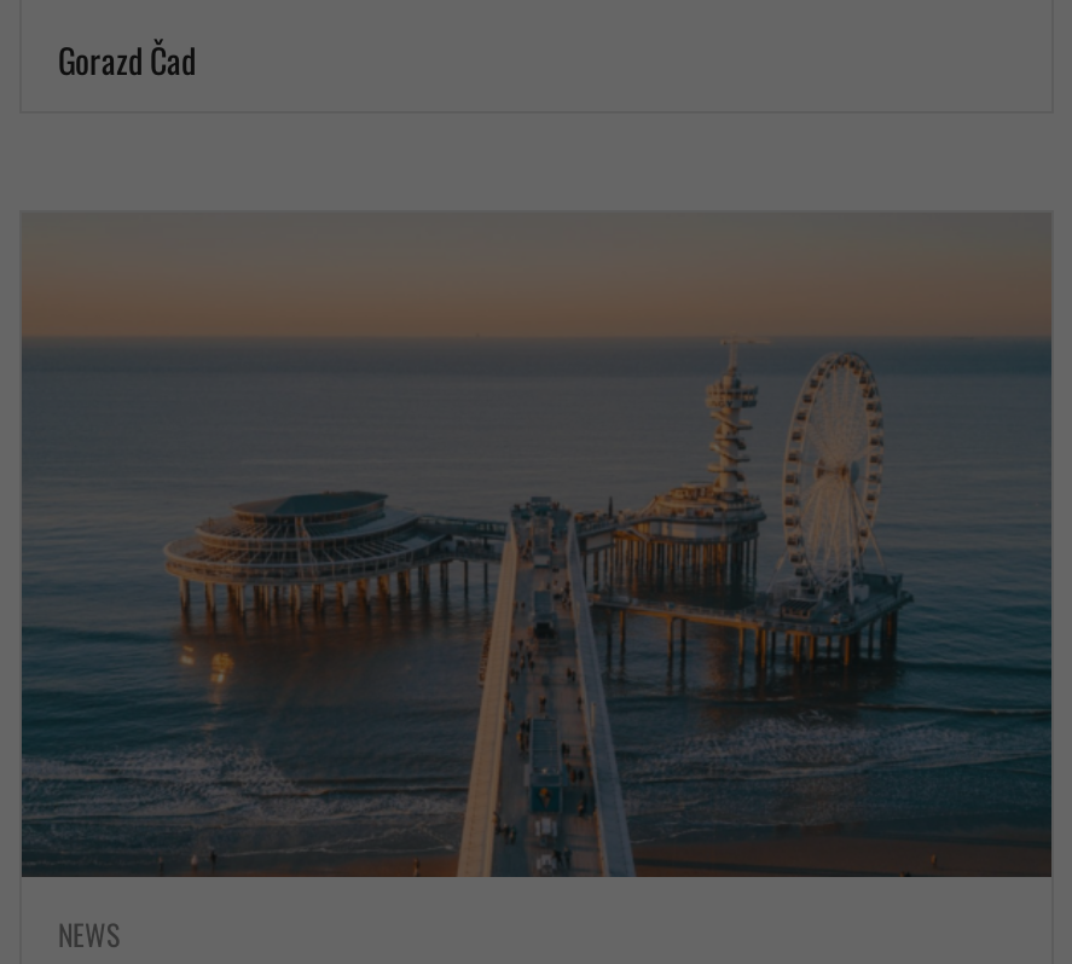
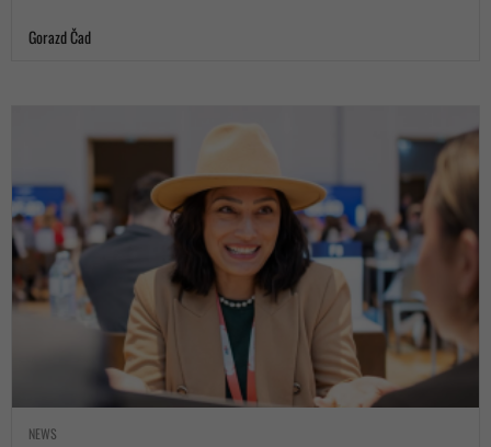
- [image]
+ [image]
